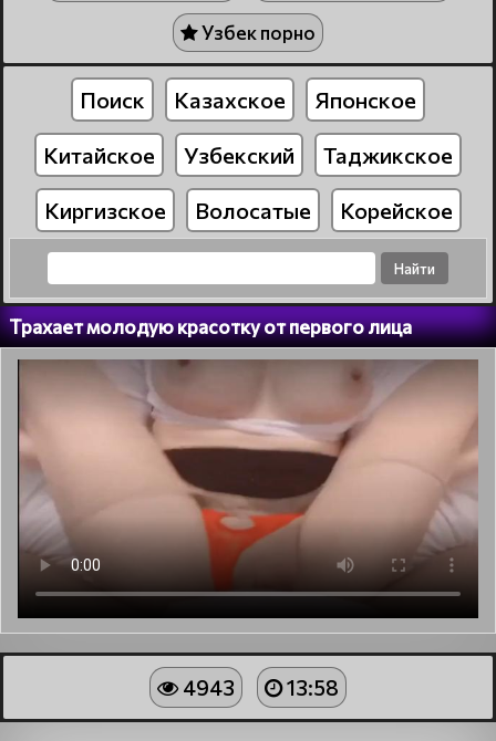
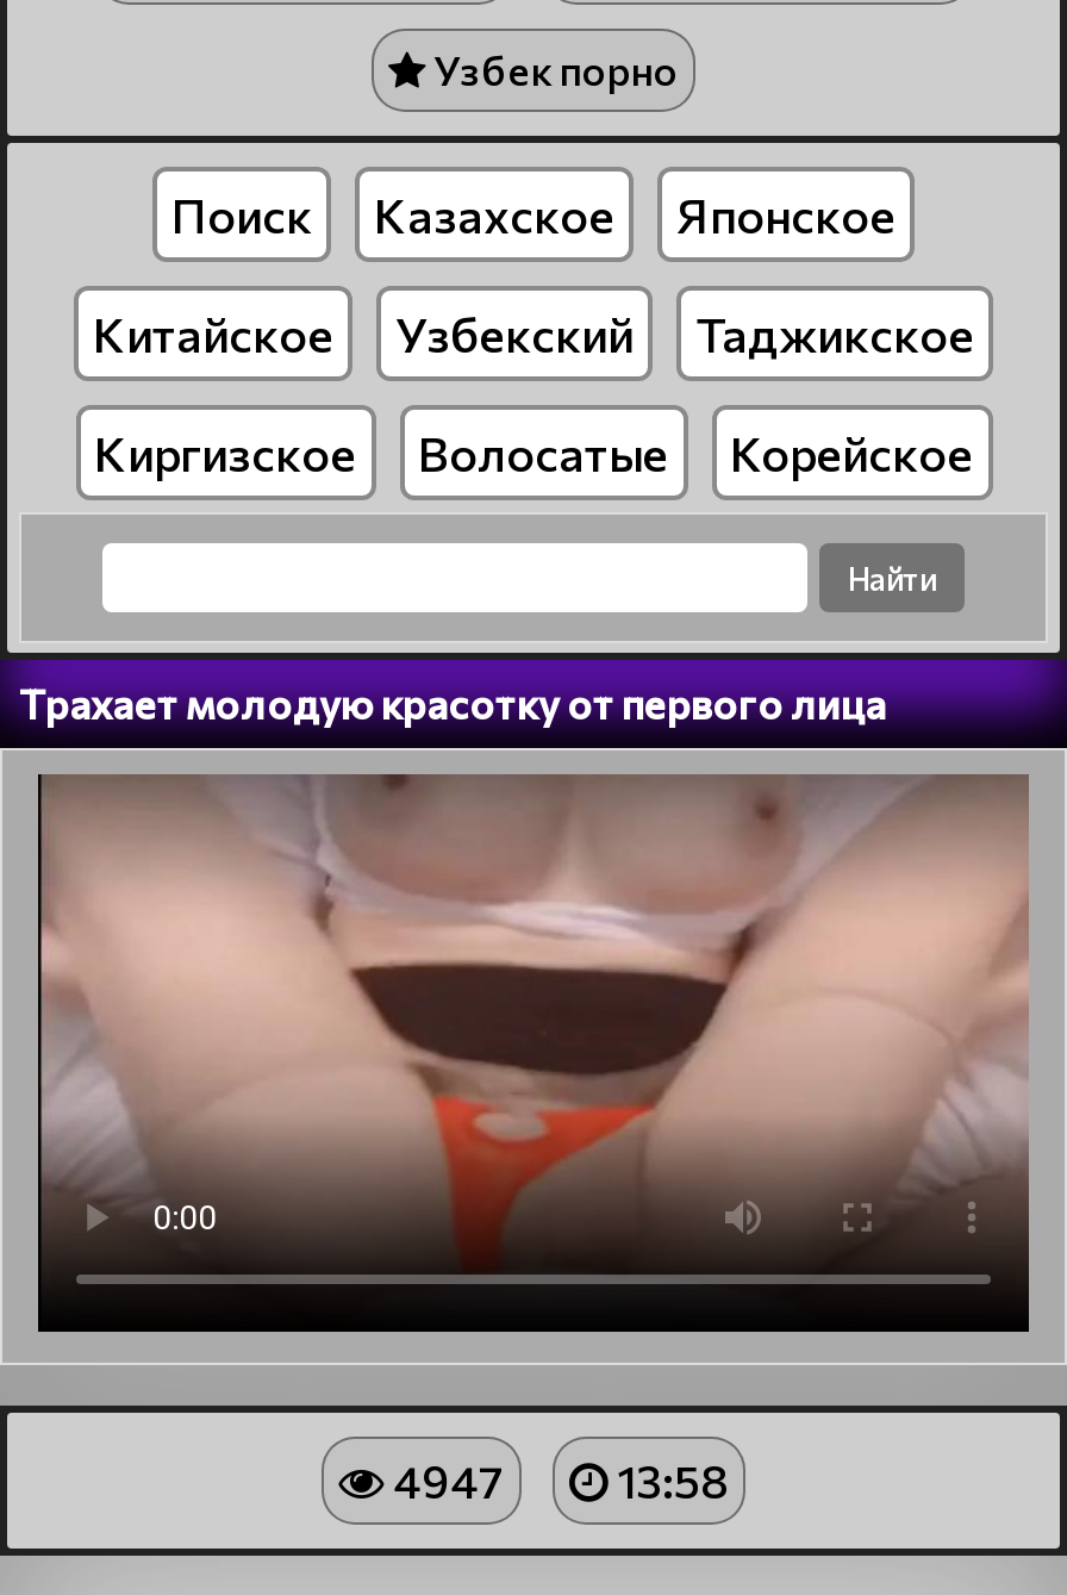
- 4943 13:58
+ 4947 13:58
